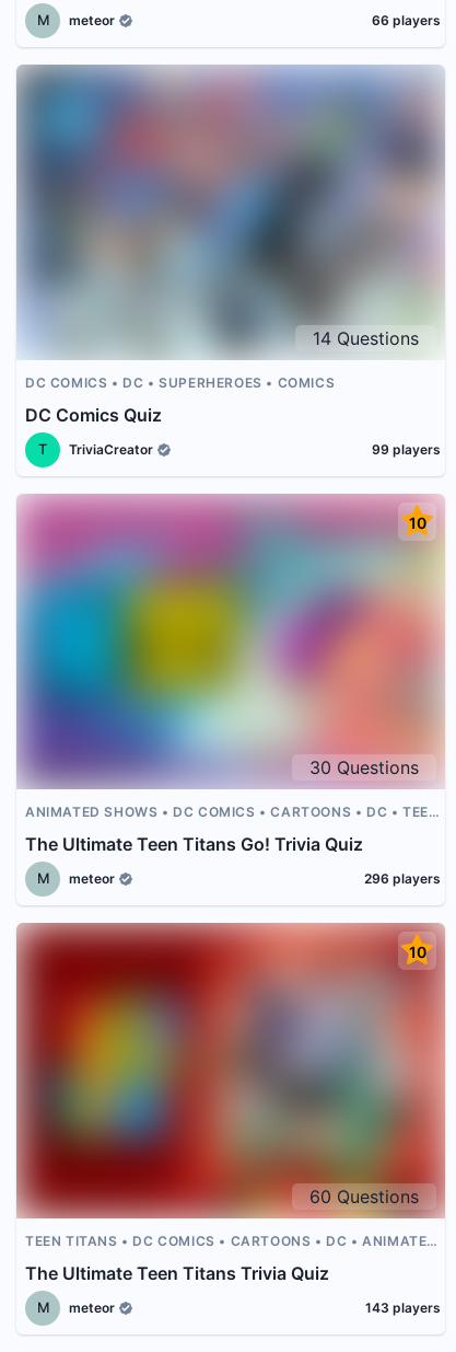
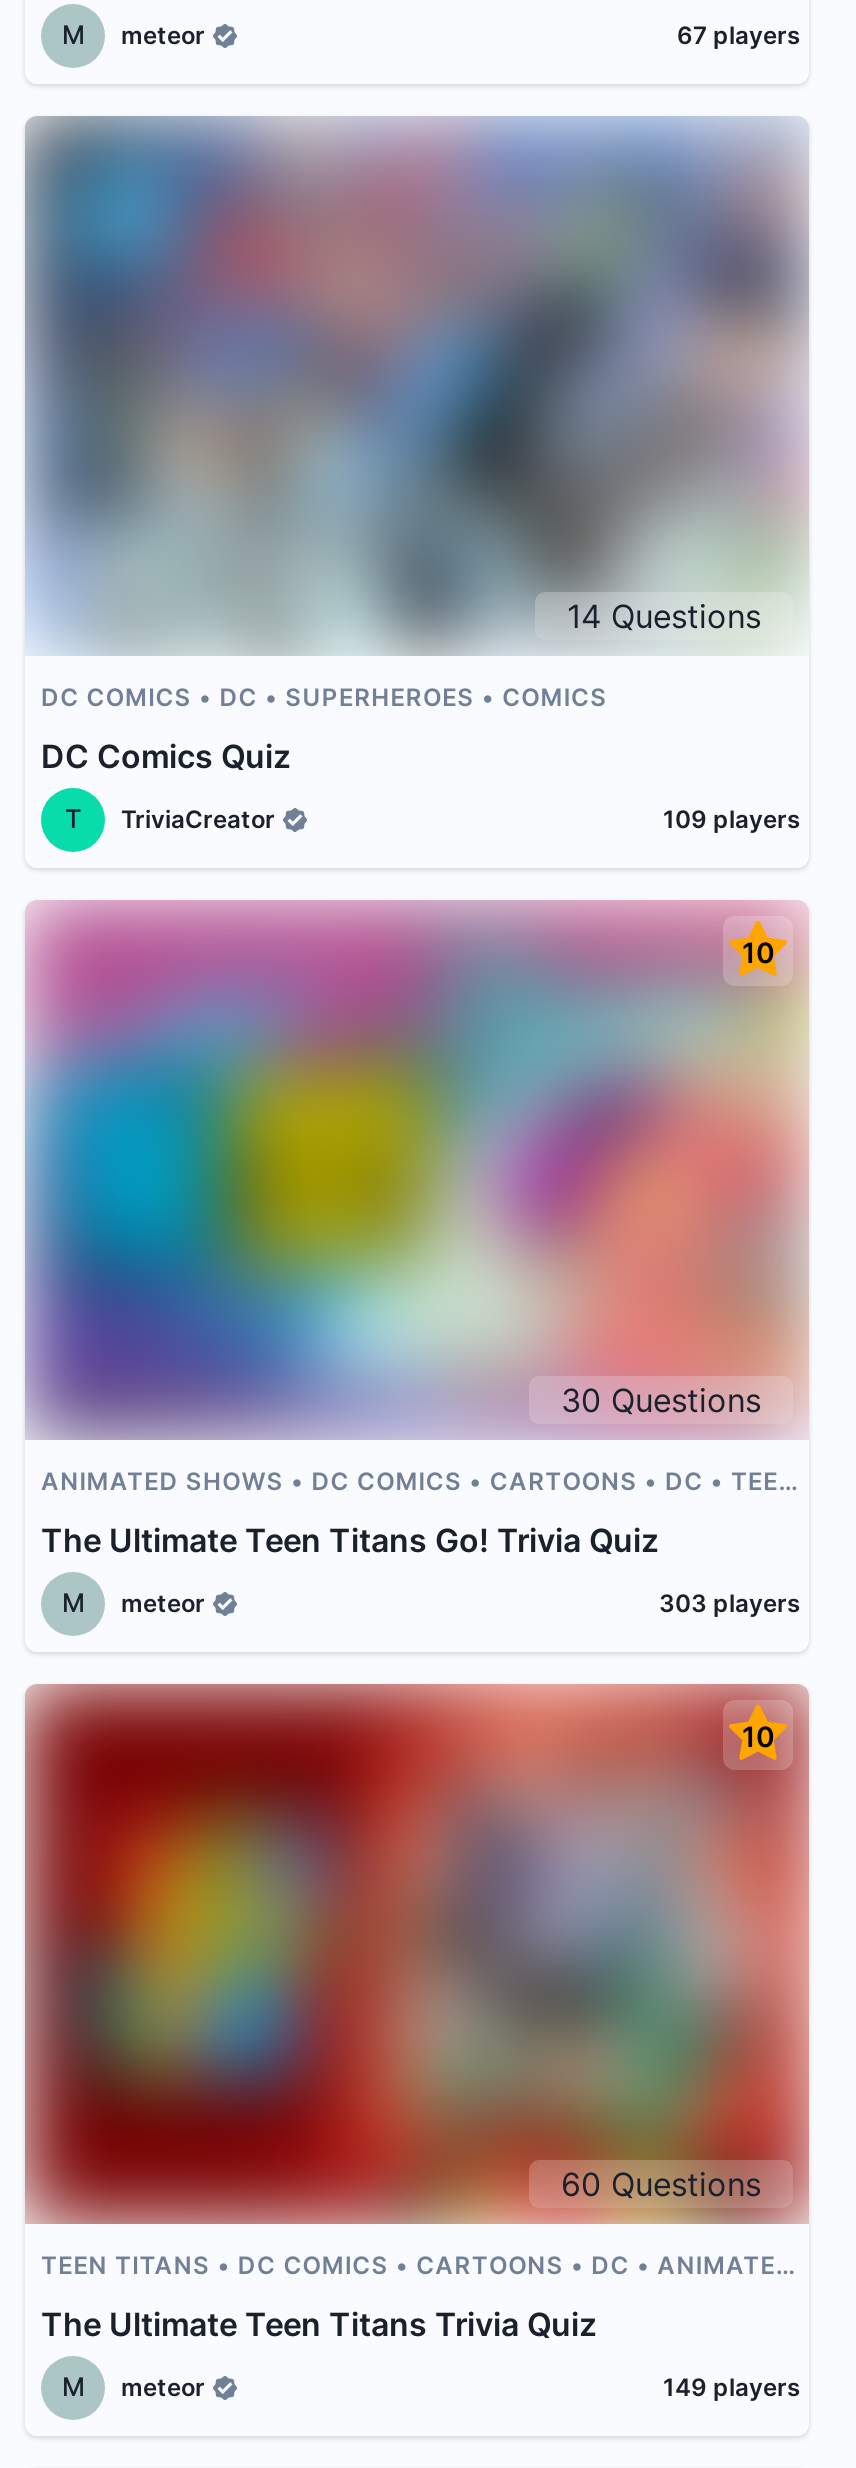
- 66 players
+ 67 players

- 99 players
+ 109 players

- 296 players
+ 303 players

- 143 players
+ 149 players
